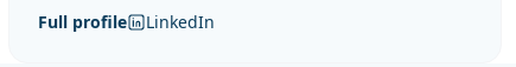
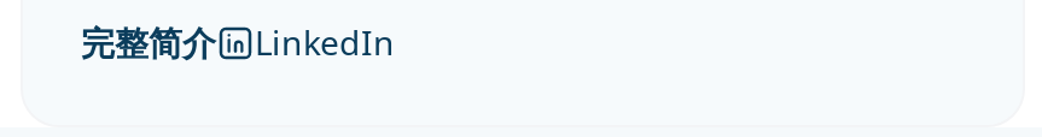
- Full profile
+ 完整简介
